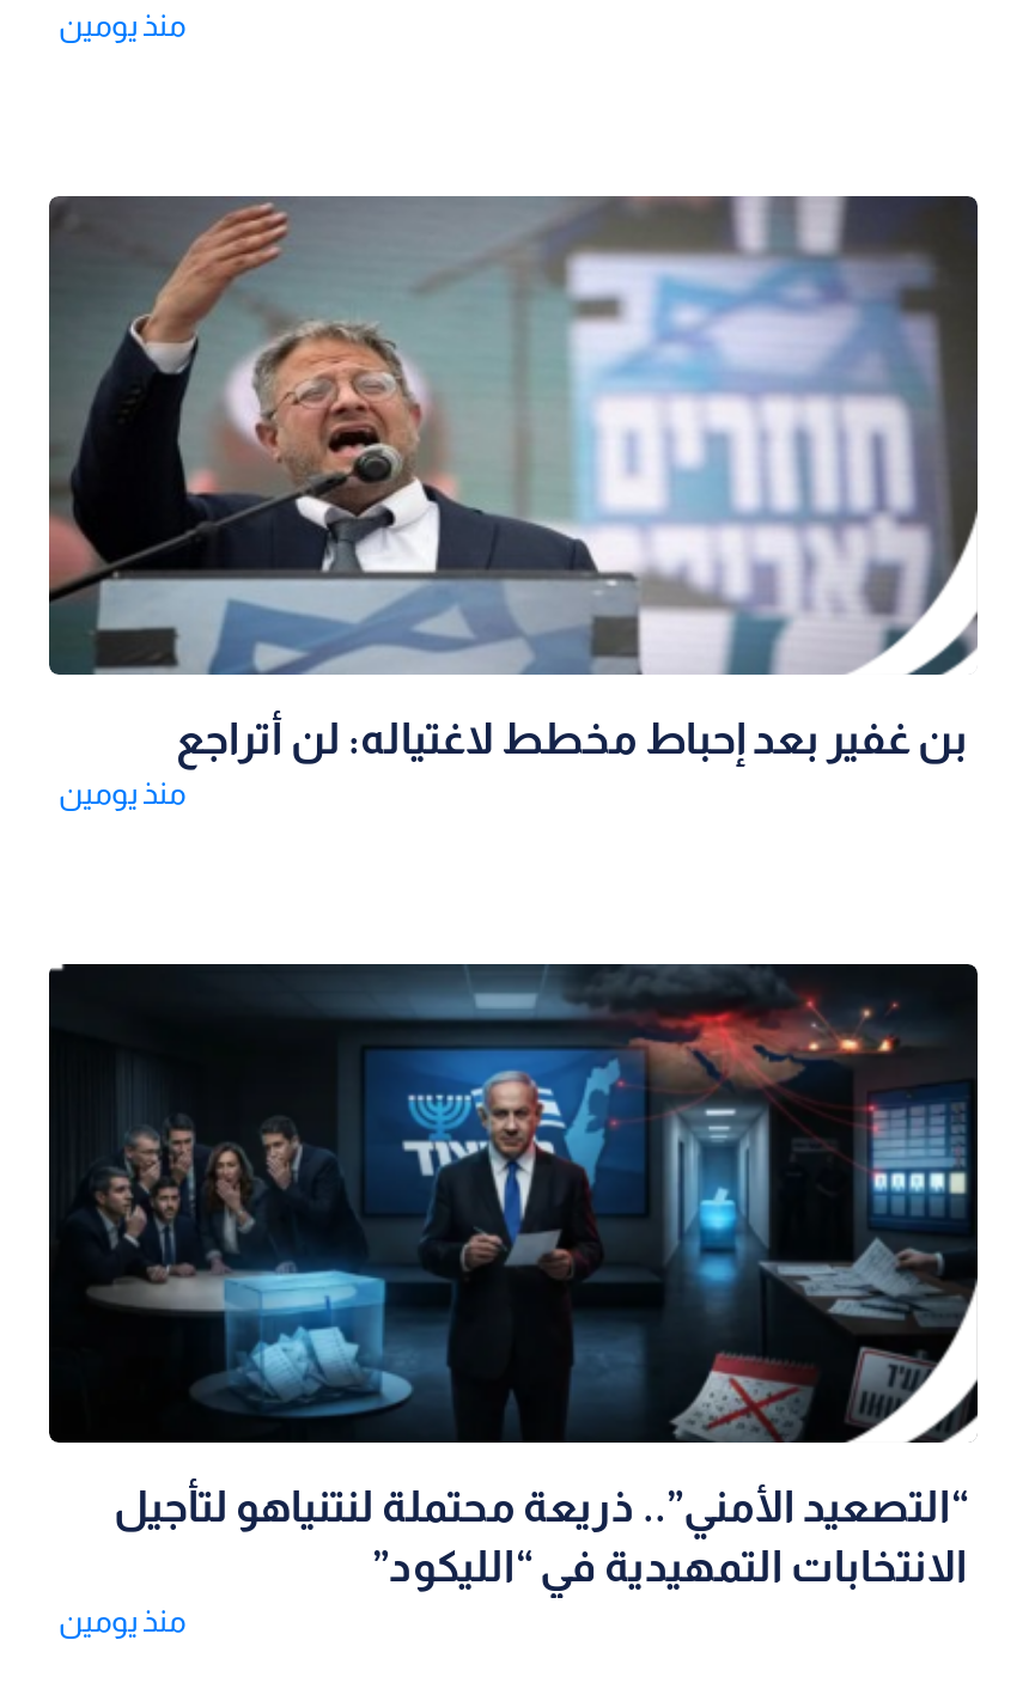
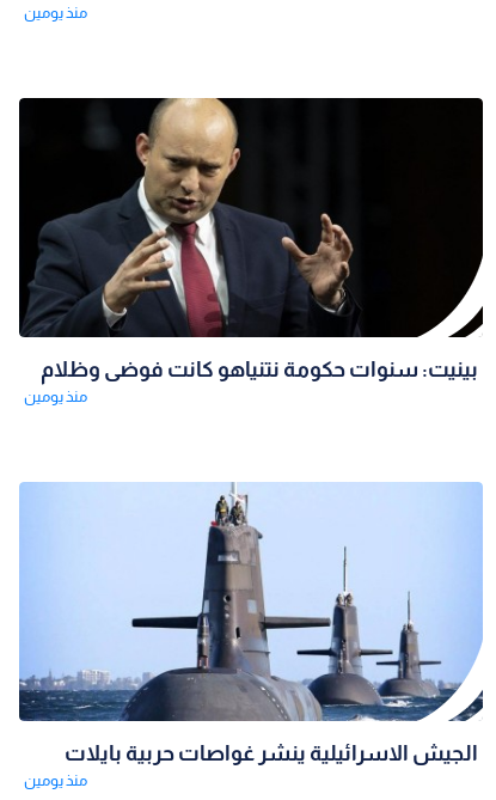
- [image]
- بن غفير بعد إحباط مخطط لاغتياله: لن أتراجع
+ [image]
+ بينيت: سنوات حكومة نتنياهو كانت فوضى وظلام

- [image]
- “التصعيد الأمني”.. ذريعة محتملة لنتنياهو لتأجيل
- الانتخابات التمهيدية في “الليكود”
+ [image]
+ الجيش الاسرائيلية ينشر غواصات حربية بايلات
